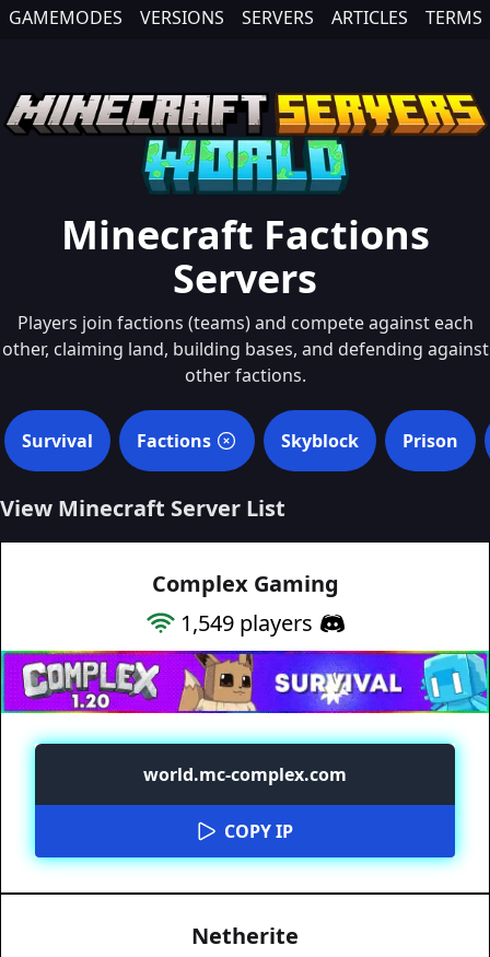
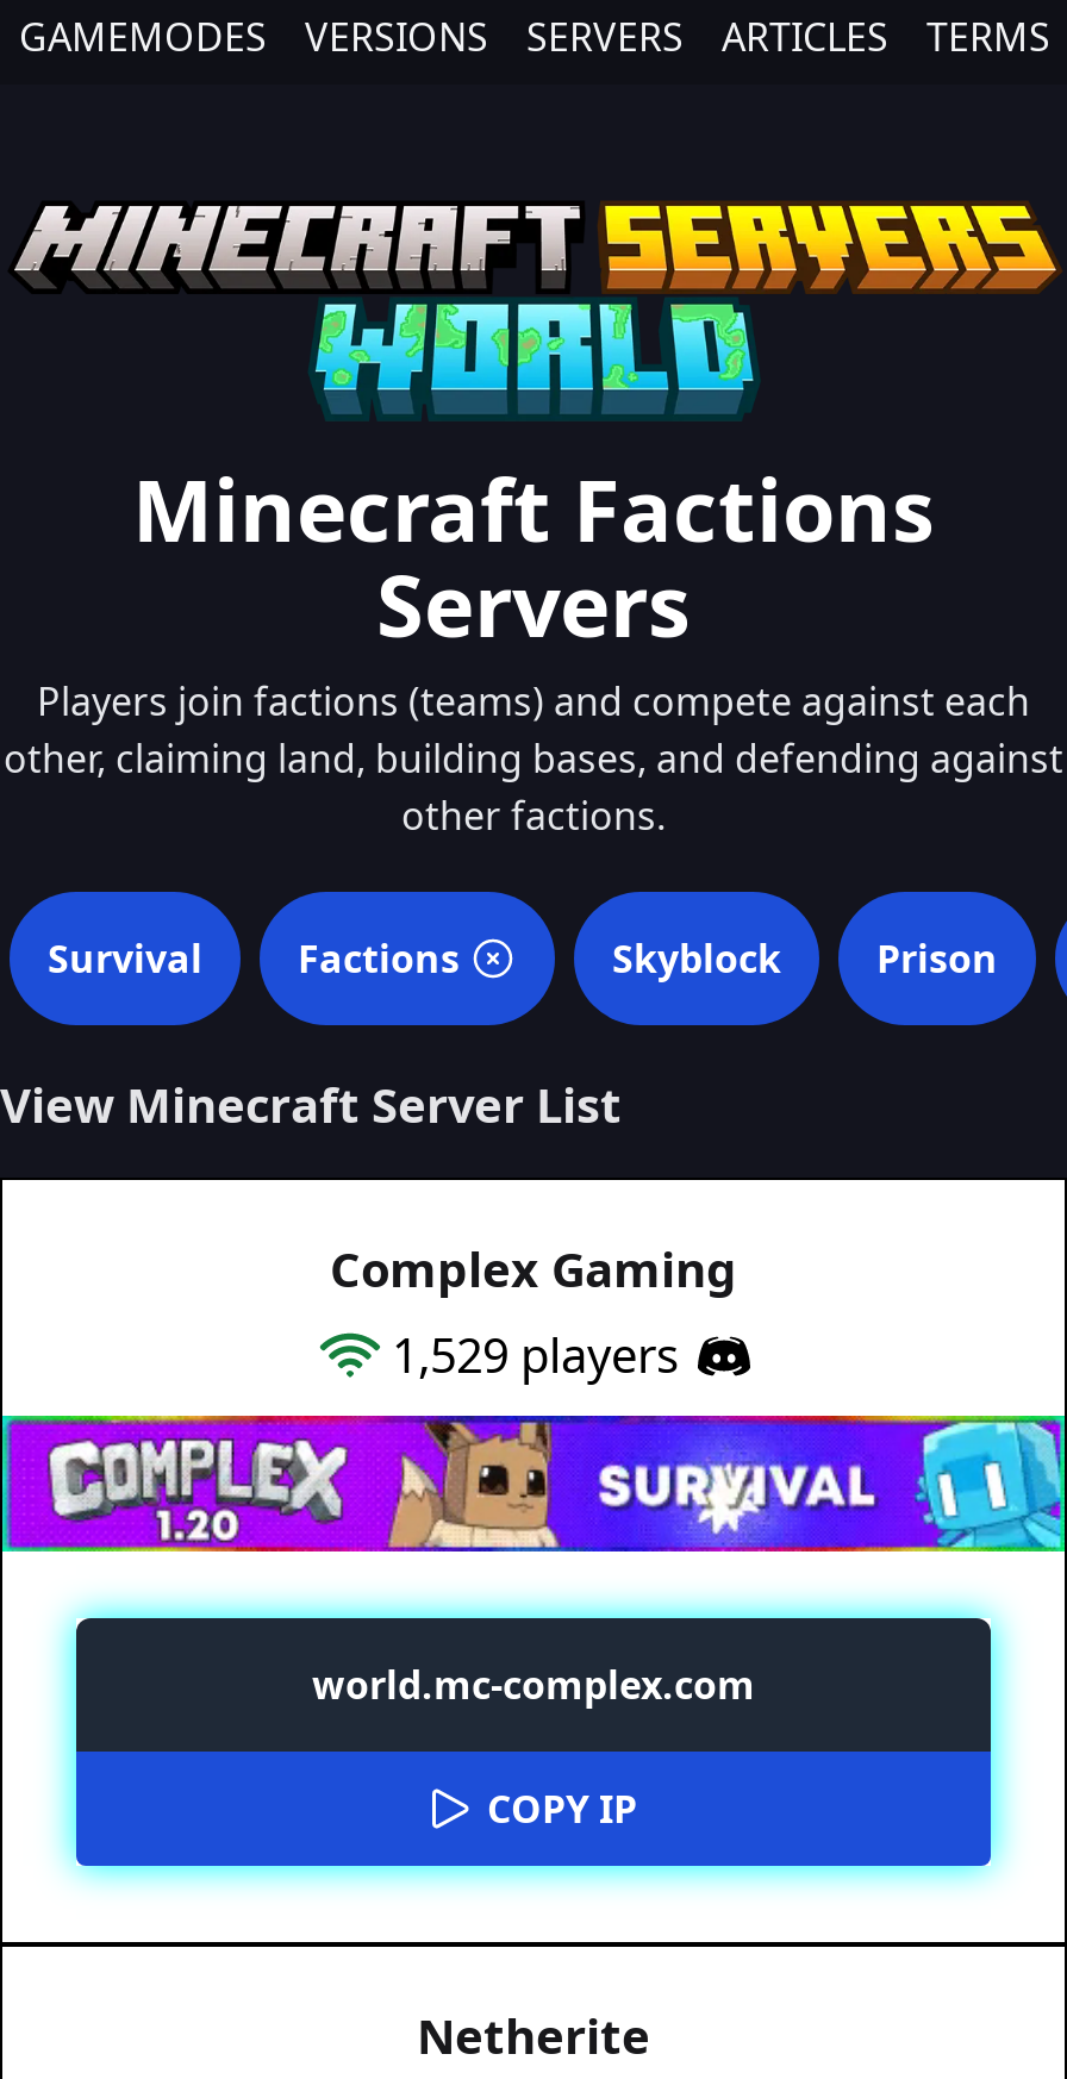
- 1,549 players
+ 1,529 players
